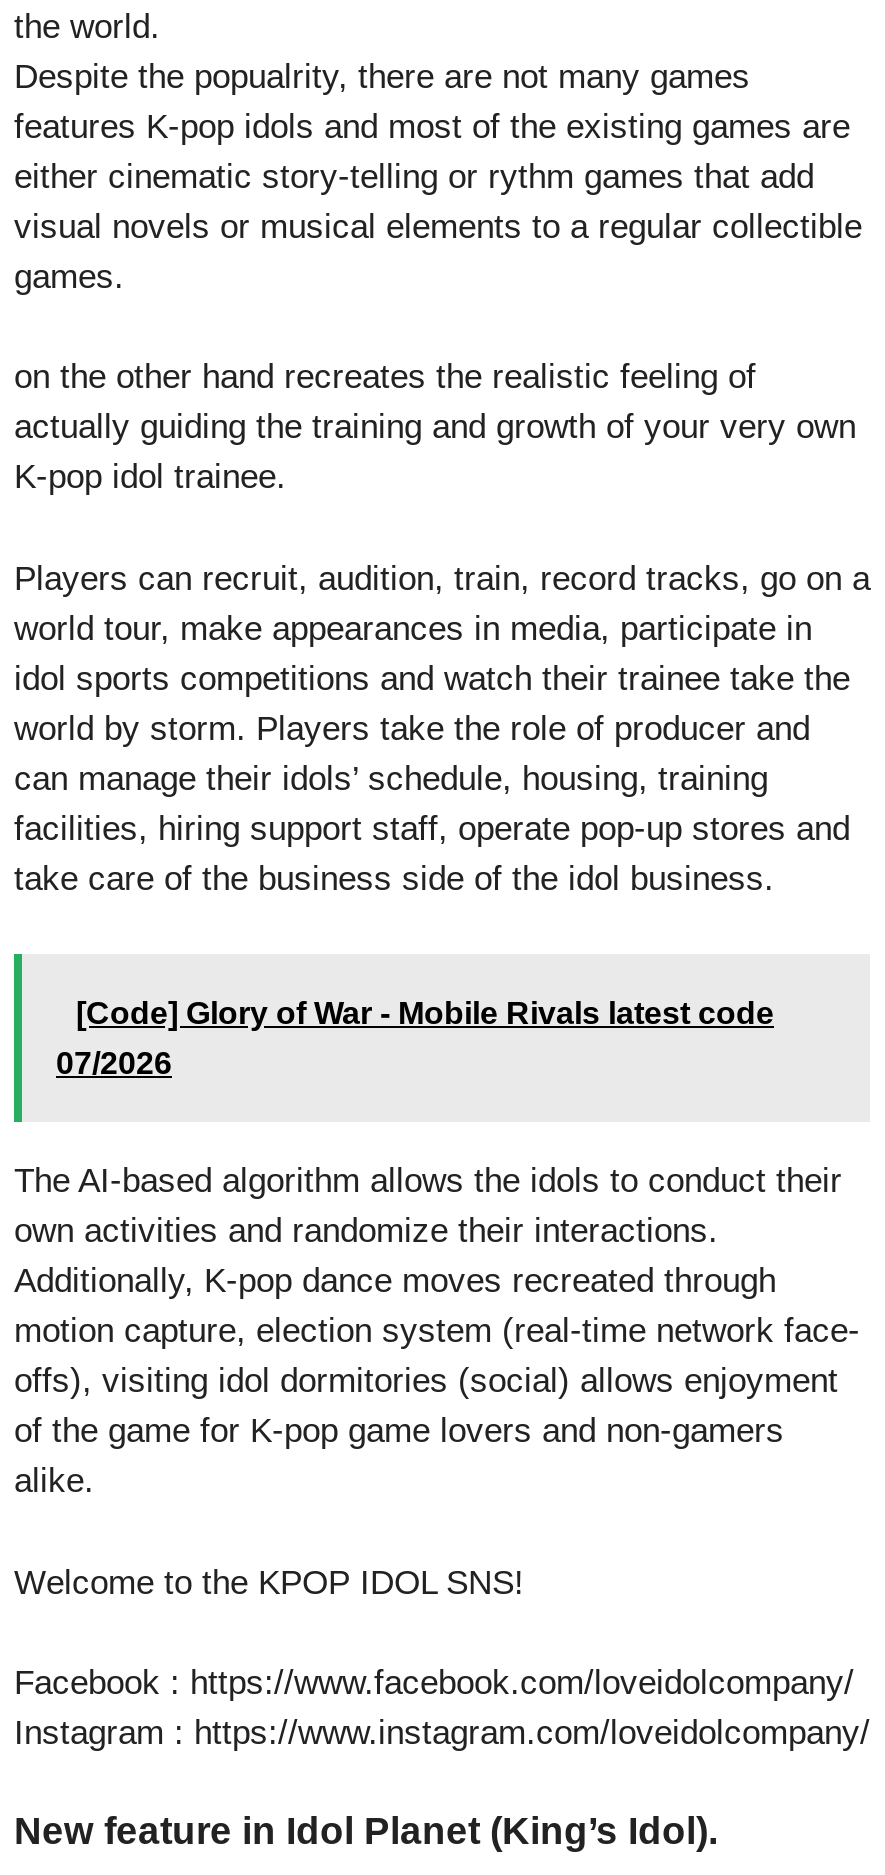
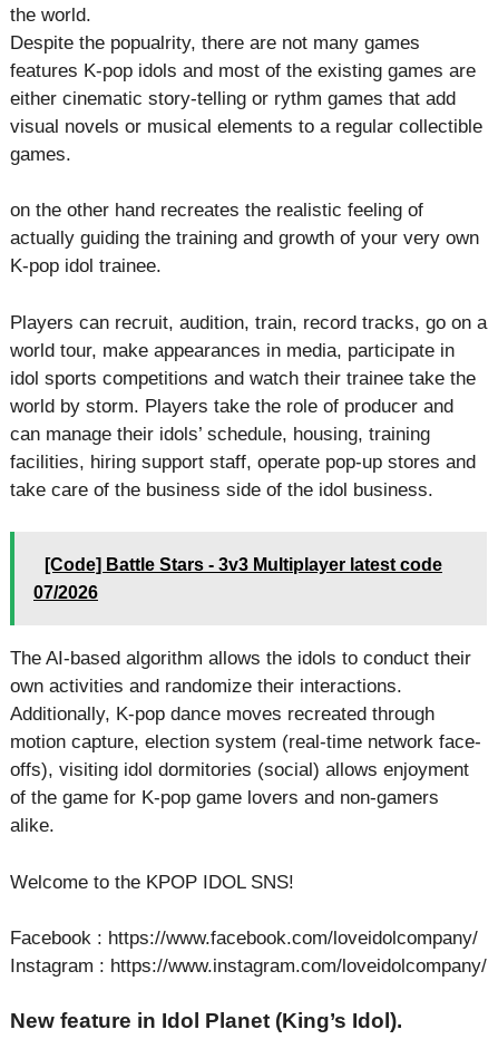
- [Code] Glory of War - Mobile Rivals latest code
+ [Code] Battle Stars - 3v3 Multiplayer latest code
